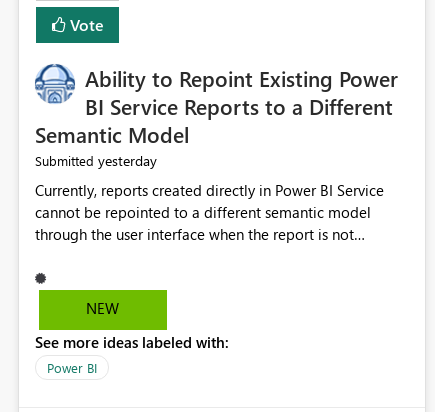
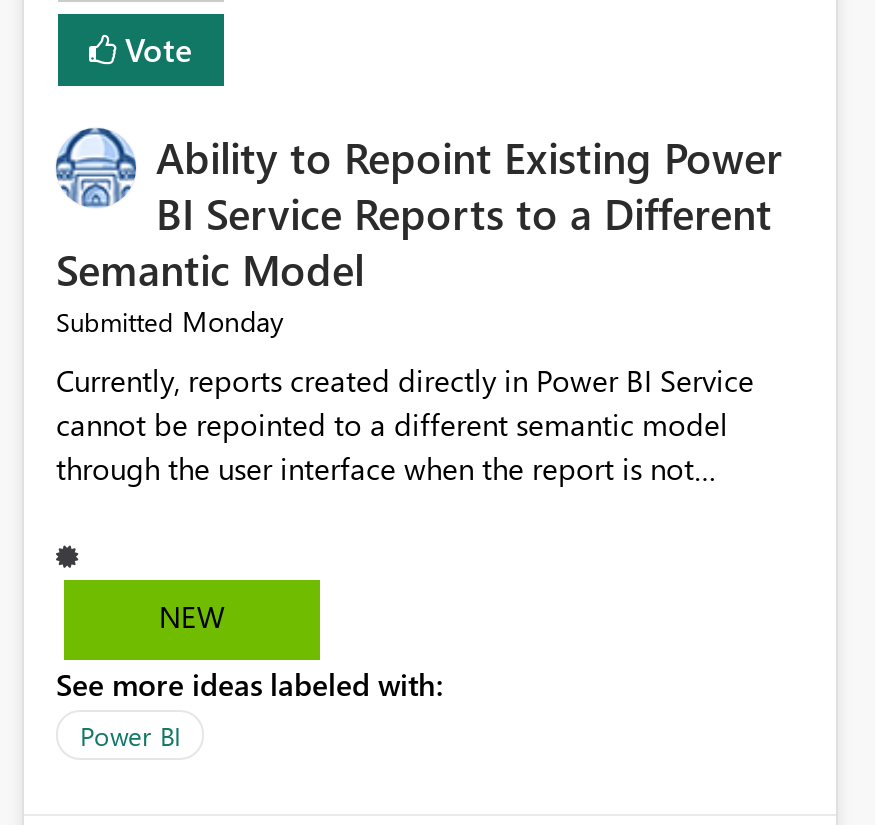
- Submitted yesterday
+ Submitted Monday
